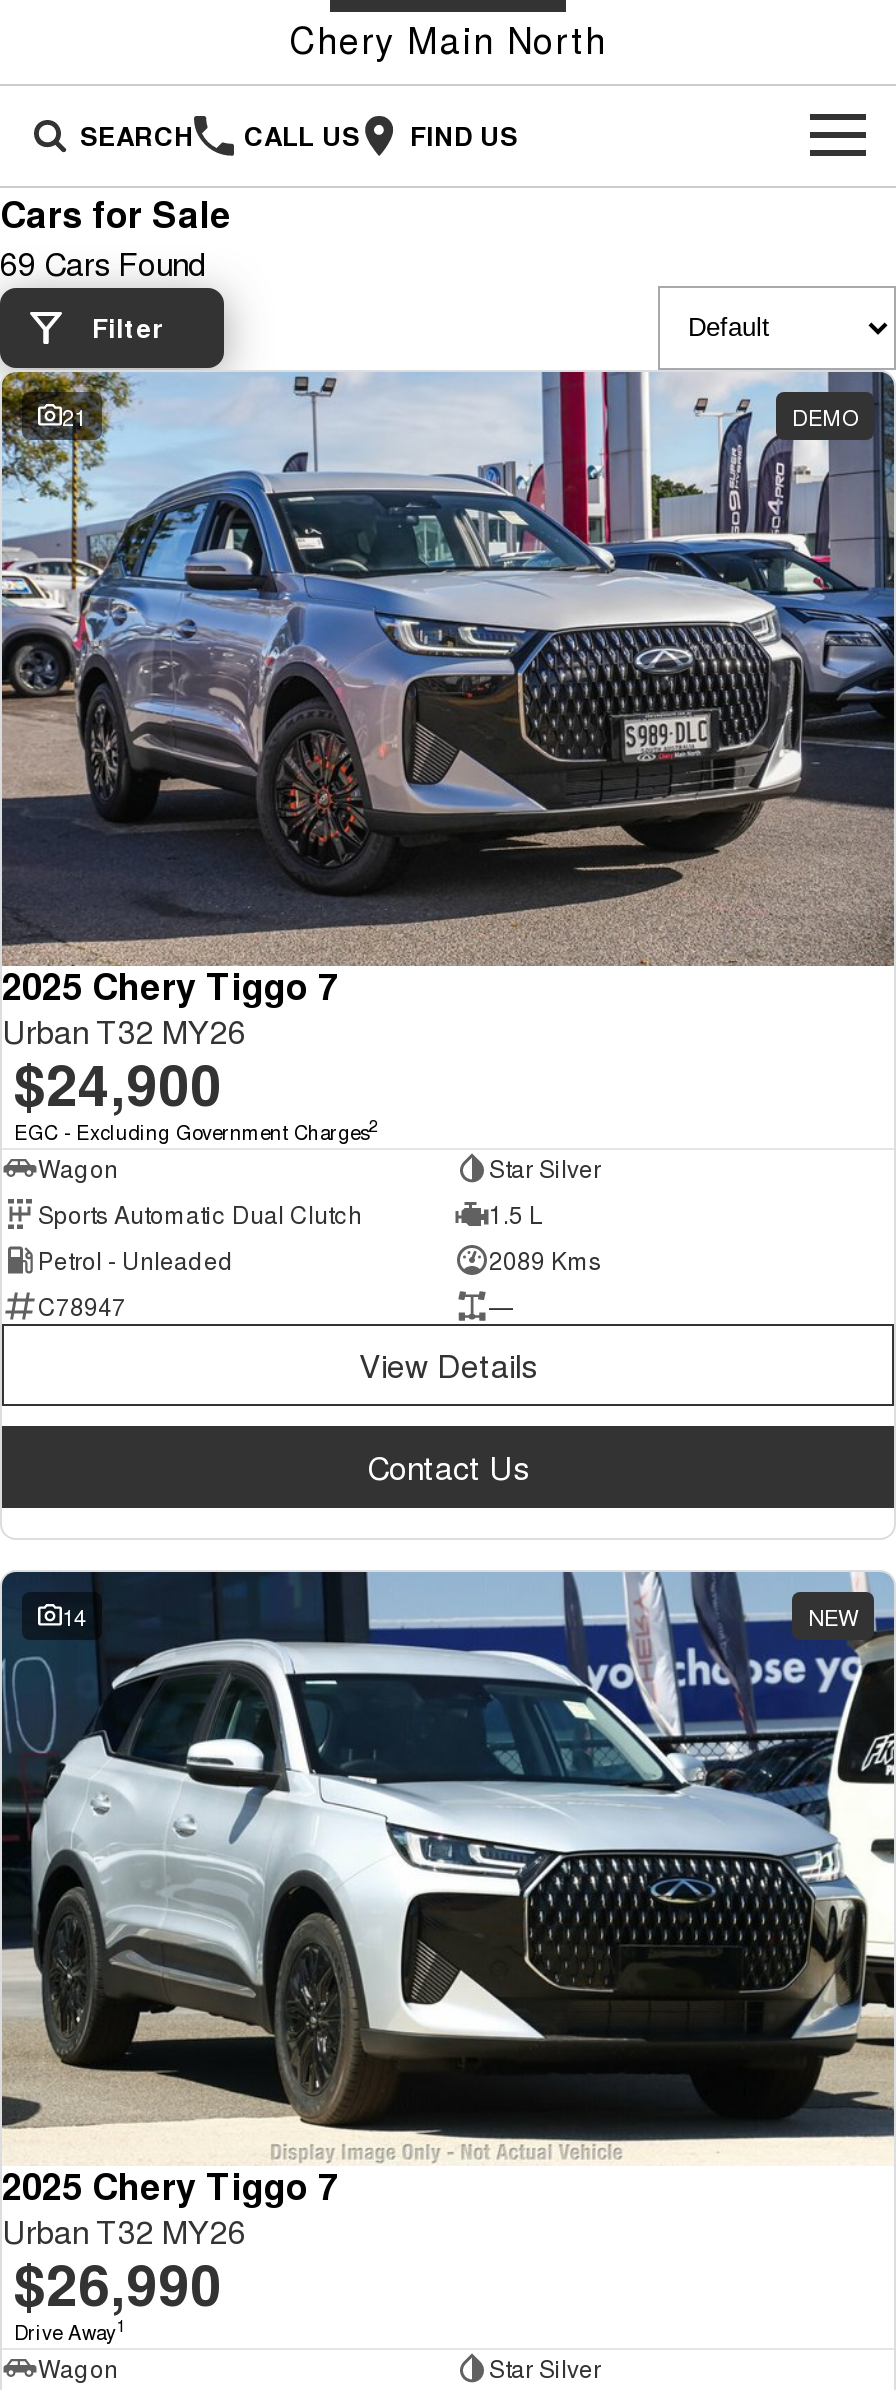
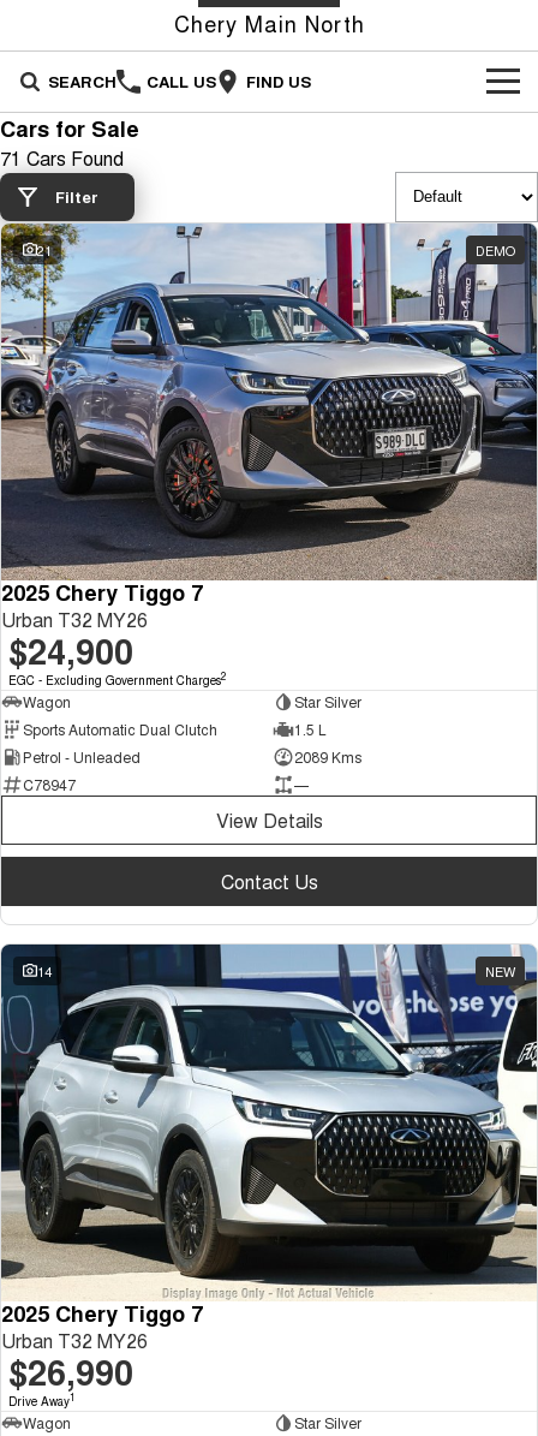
- 69 Cars Found
+ 71 Cars Found
